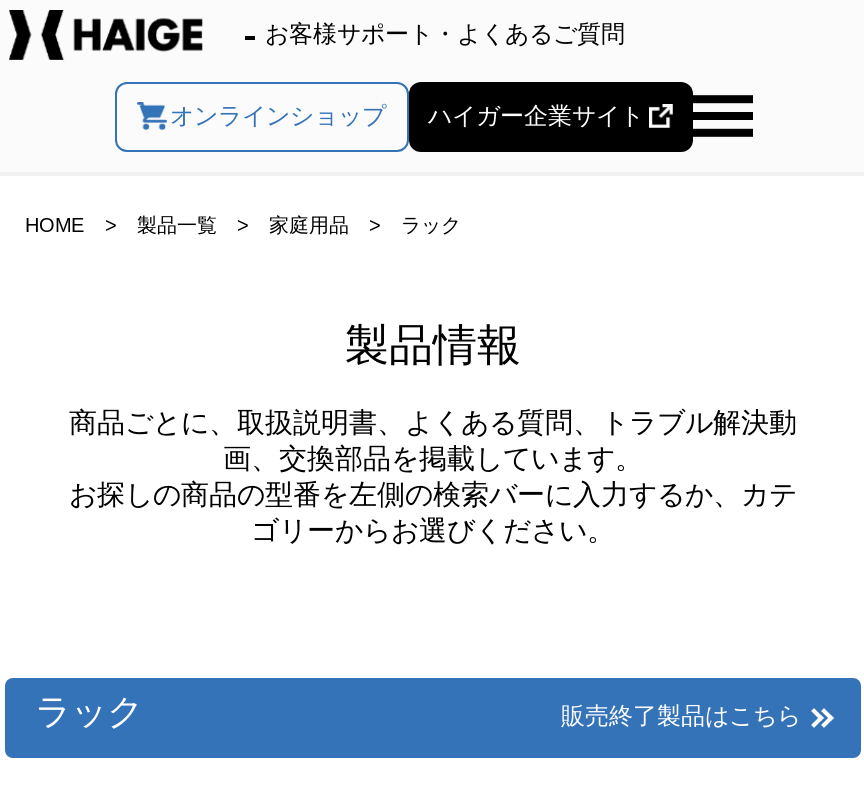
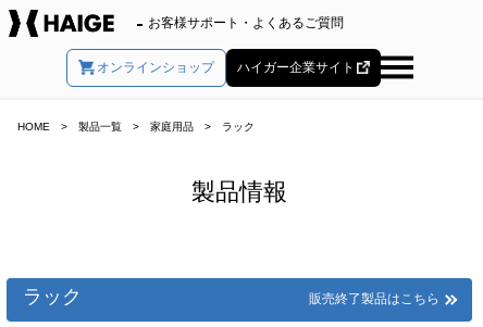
- 商品ごとに、取扱説明書、よくある質問、トラブル解決動
- 画、交換部品を掲載しています。
- お探しの商品の型番を左側の検索バーに入力するか、カテ
- ゴリーからお選びください。
